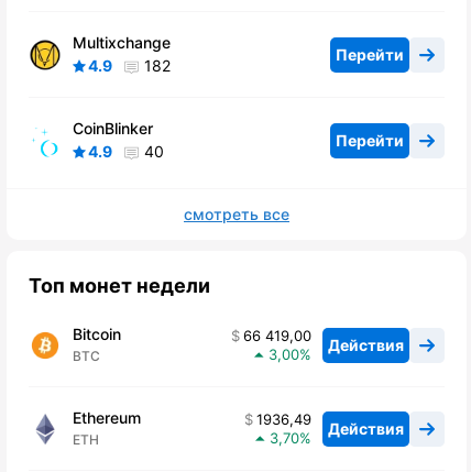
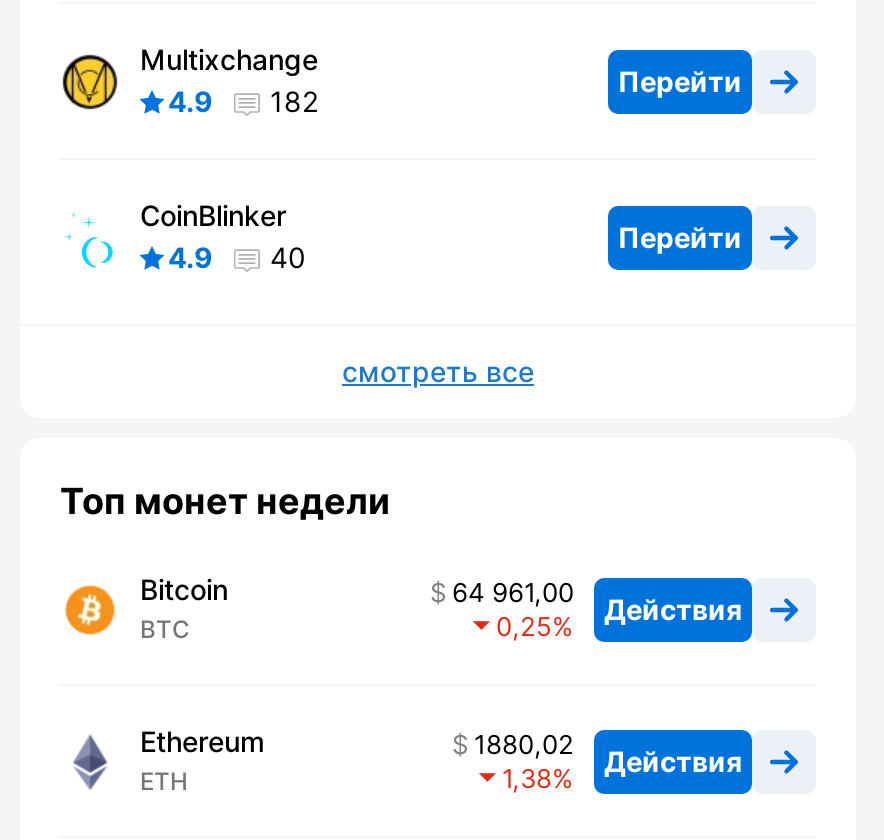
- 66 419,00 Действия
+ 64 961,00 Действия

- 3,00
+ 0,25

- 1936,49 Действия
+ 1880,02 Действия

- 3,70
+ 1,38
